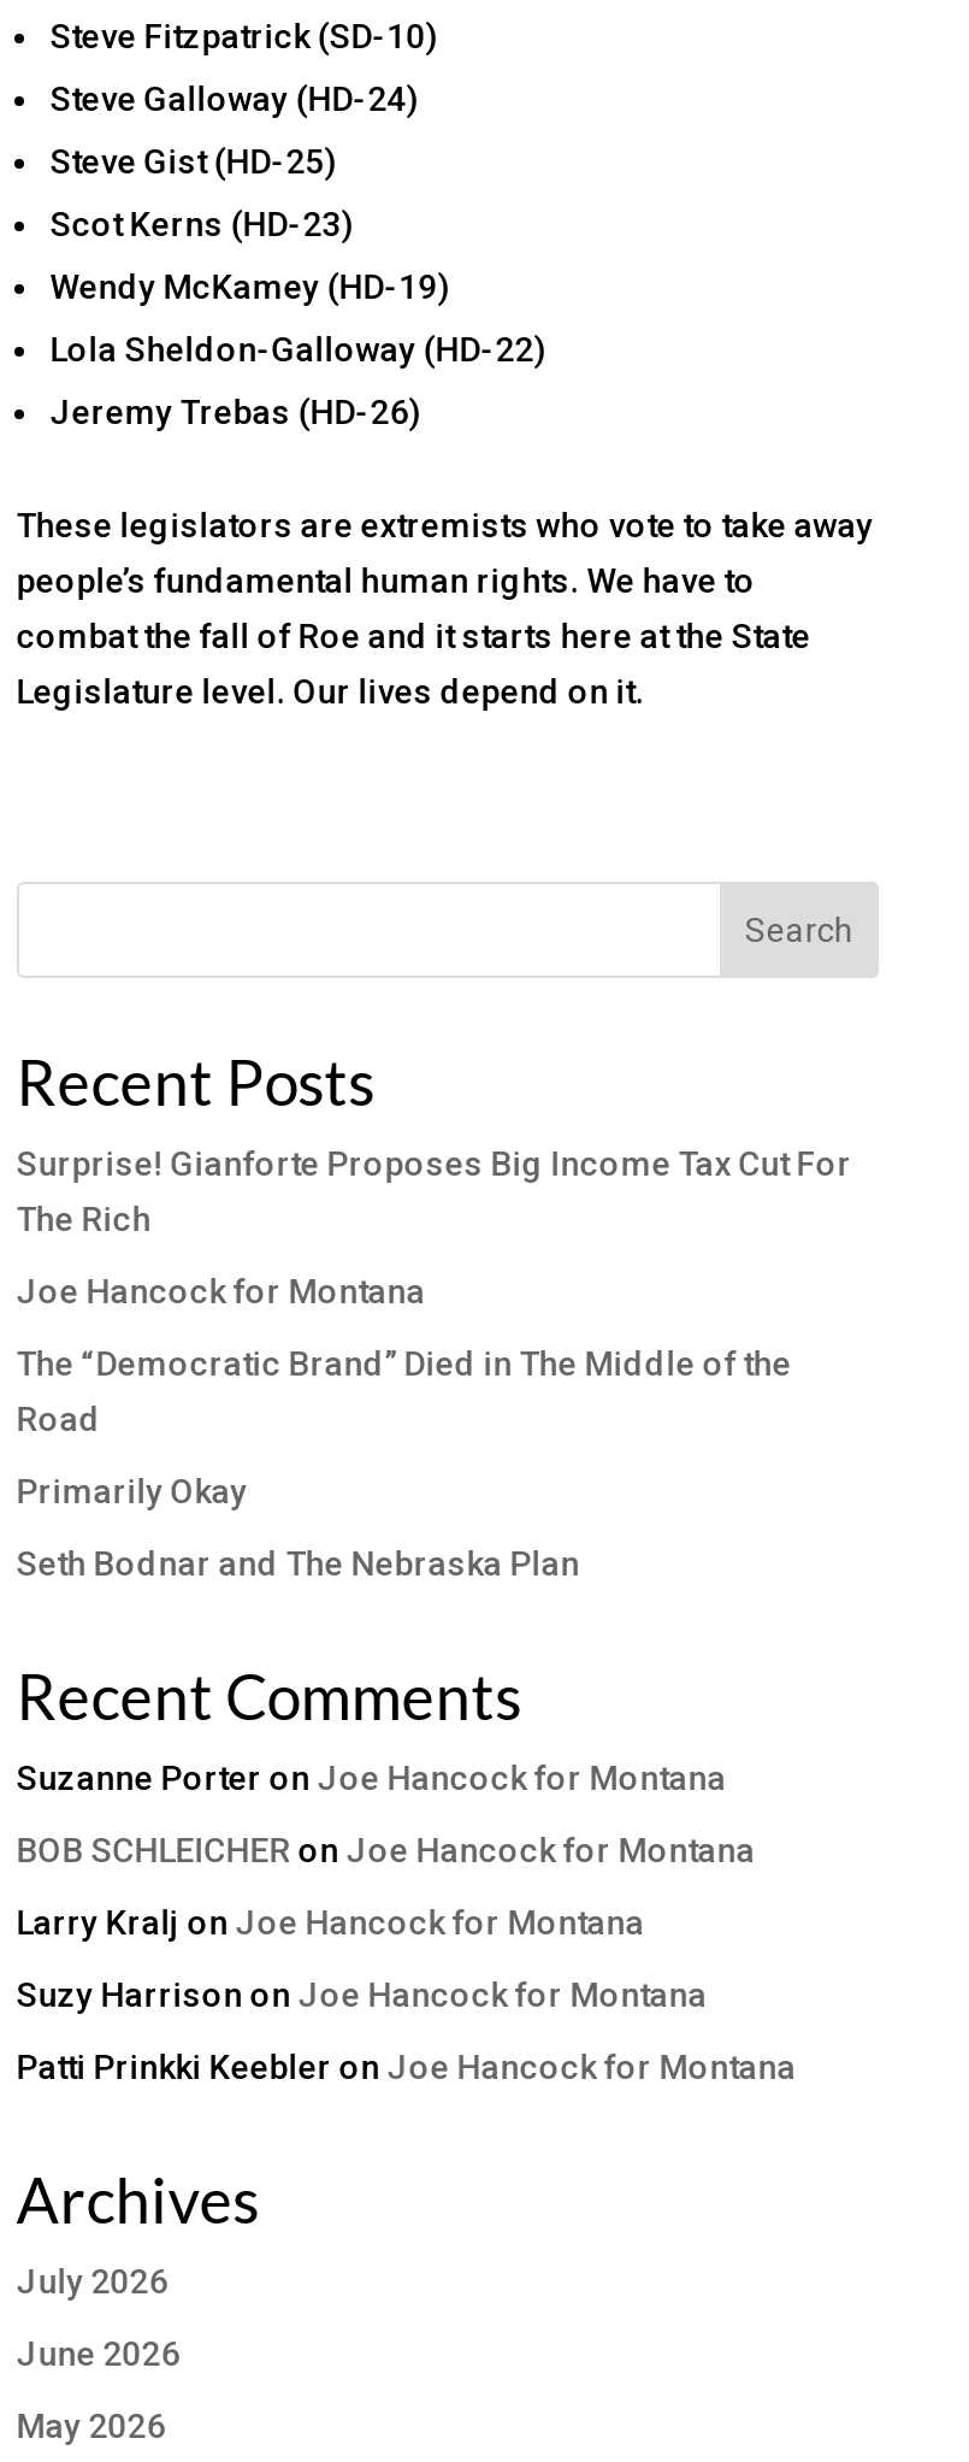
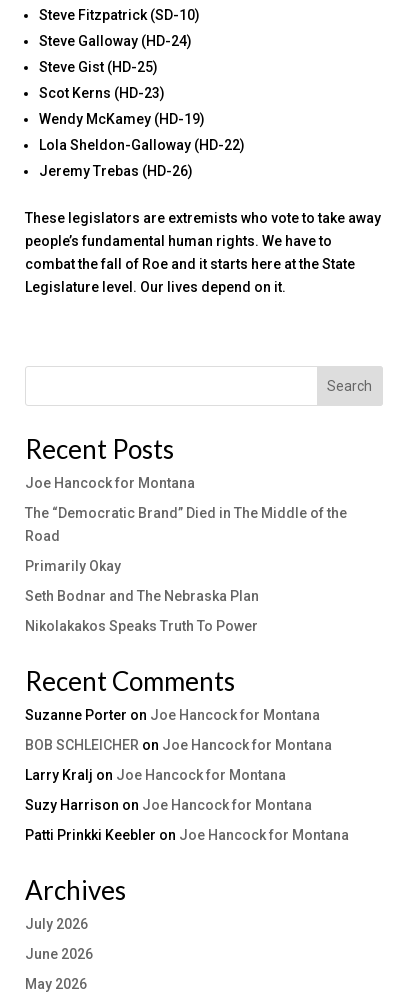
- Surprise! Gianforte Proposes Big Income Tax Cut For
- The Rich

moved up: Joe Hancock for Montana | The “Democratic Brand” Died in The Middle of the | Road | Primarily Okay | Seth Bodnar and The Nebraska Plan

+ Nikolakakos Speaks Truth To Power
